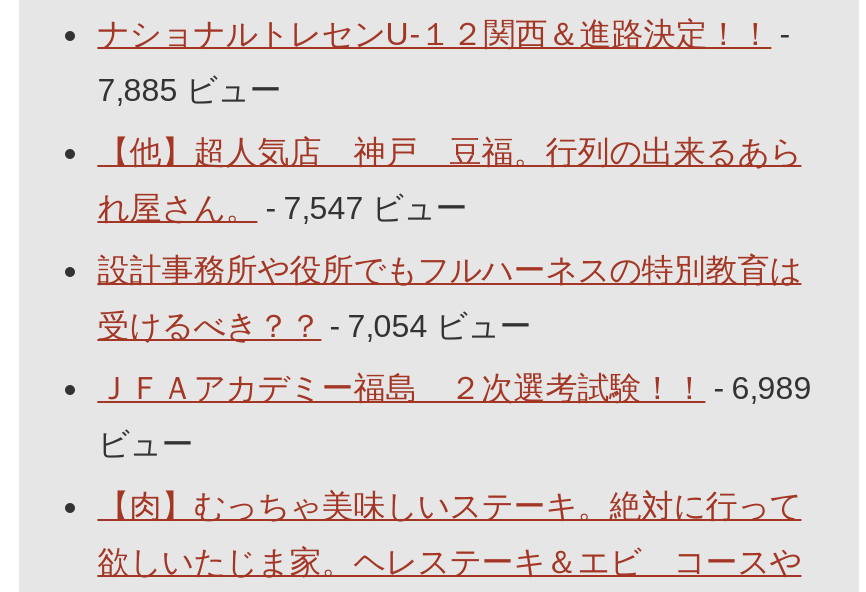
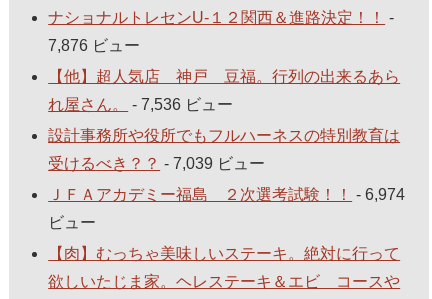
- 7,885 ビュー
+ 7,876 ビュー

- れ屋さん。- 7,547 ビュー
+ れ屋さん。- 7,536 ビュー

- 受けるべき？？- 7,054 ビュー
+ 受けるべき？？- 7,039 ビュー

- ＪＦＡアカデミー福島 ２次選考試験！！- 6,989
+ ＪＦＡアカデミー福島 ２次選考試験！！- 6,974
